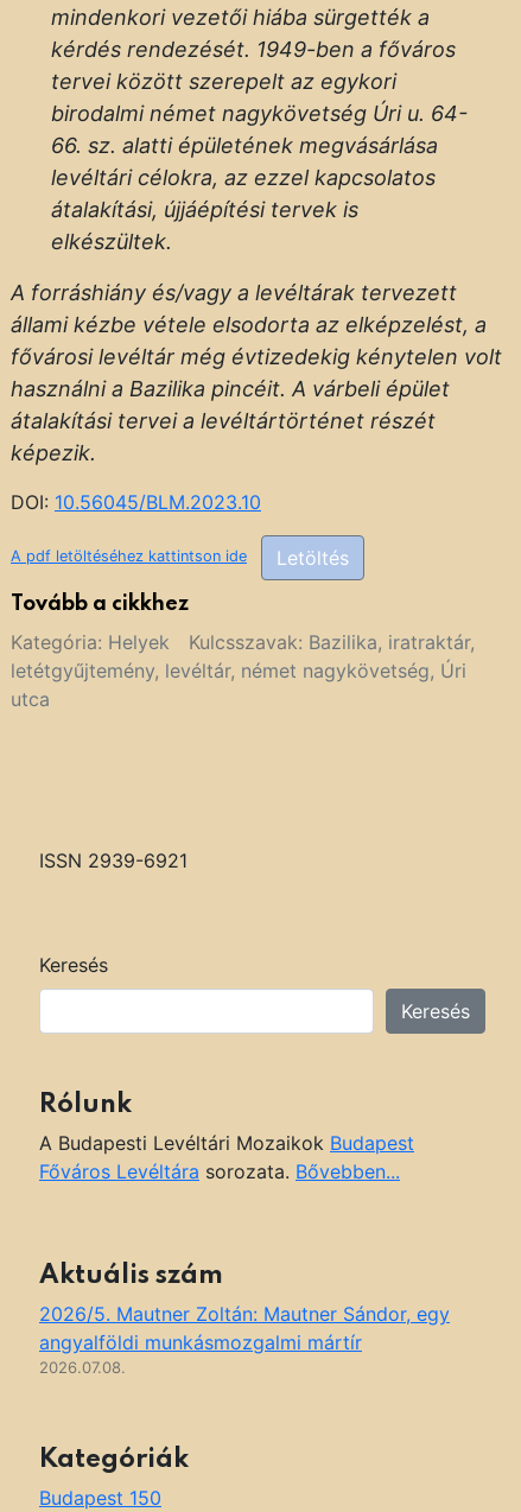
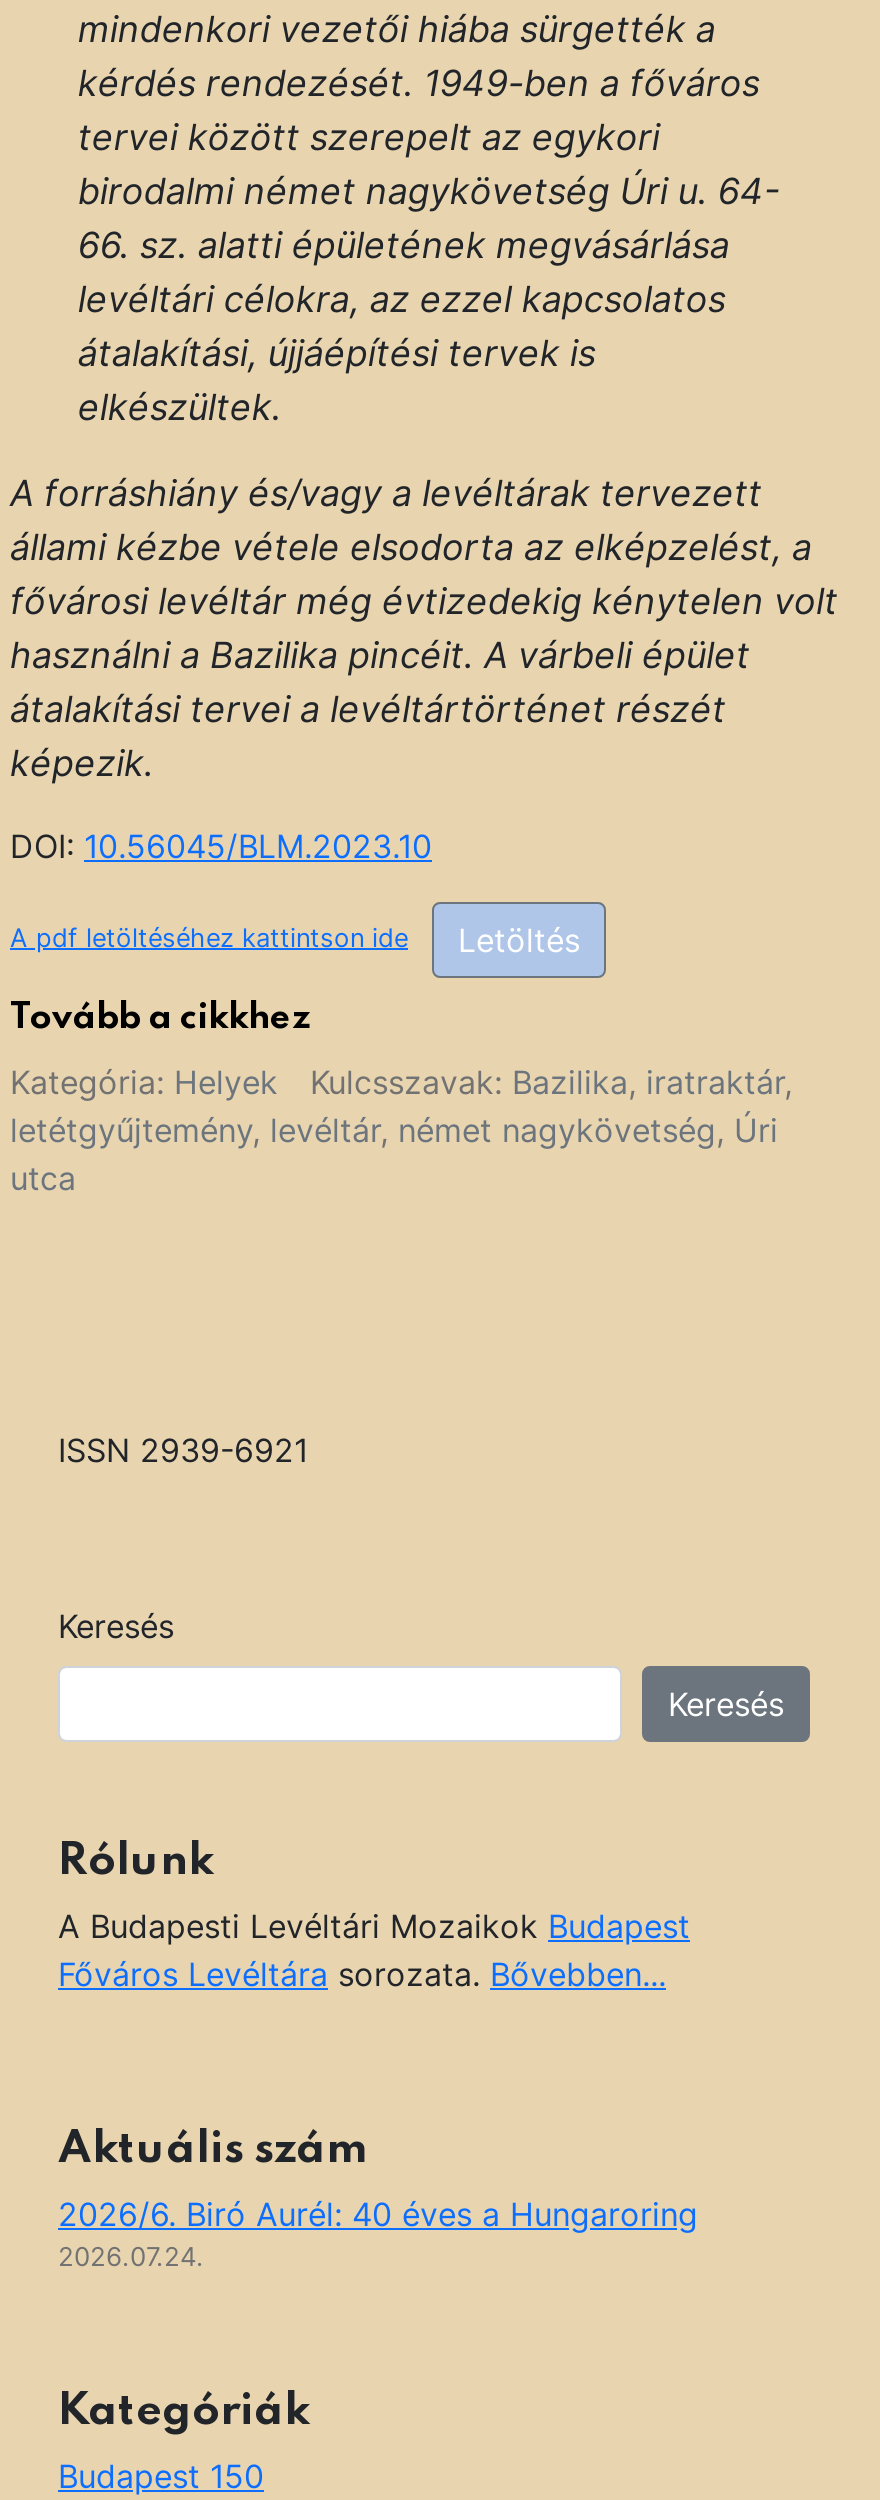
- 2026/5. Mautner Zoltán: Mautner Sándor, egy
- angyalföldi munkásmozgalmi mártír
- 2026.07.08.
+ 2026/6. Biró Aurél: 40 éves a Hungaroring
+ 2026.07.24.
